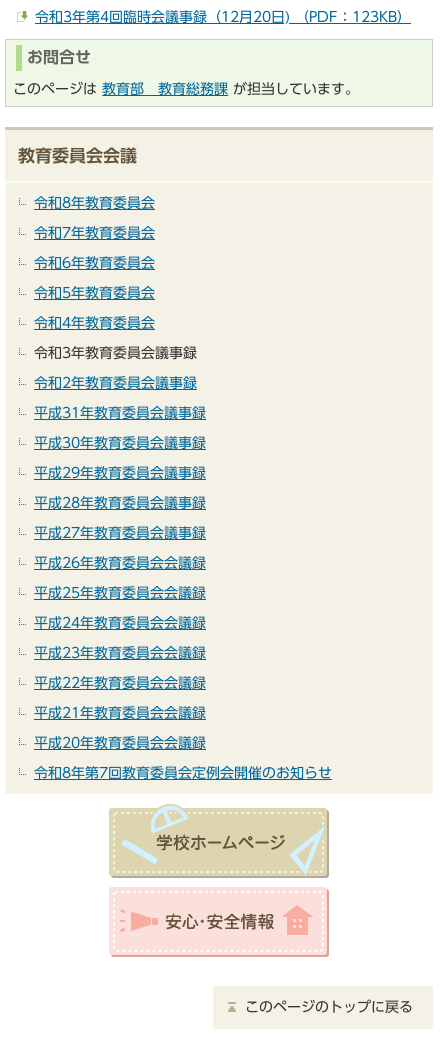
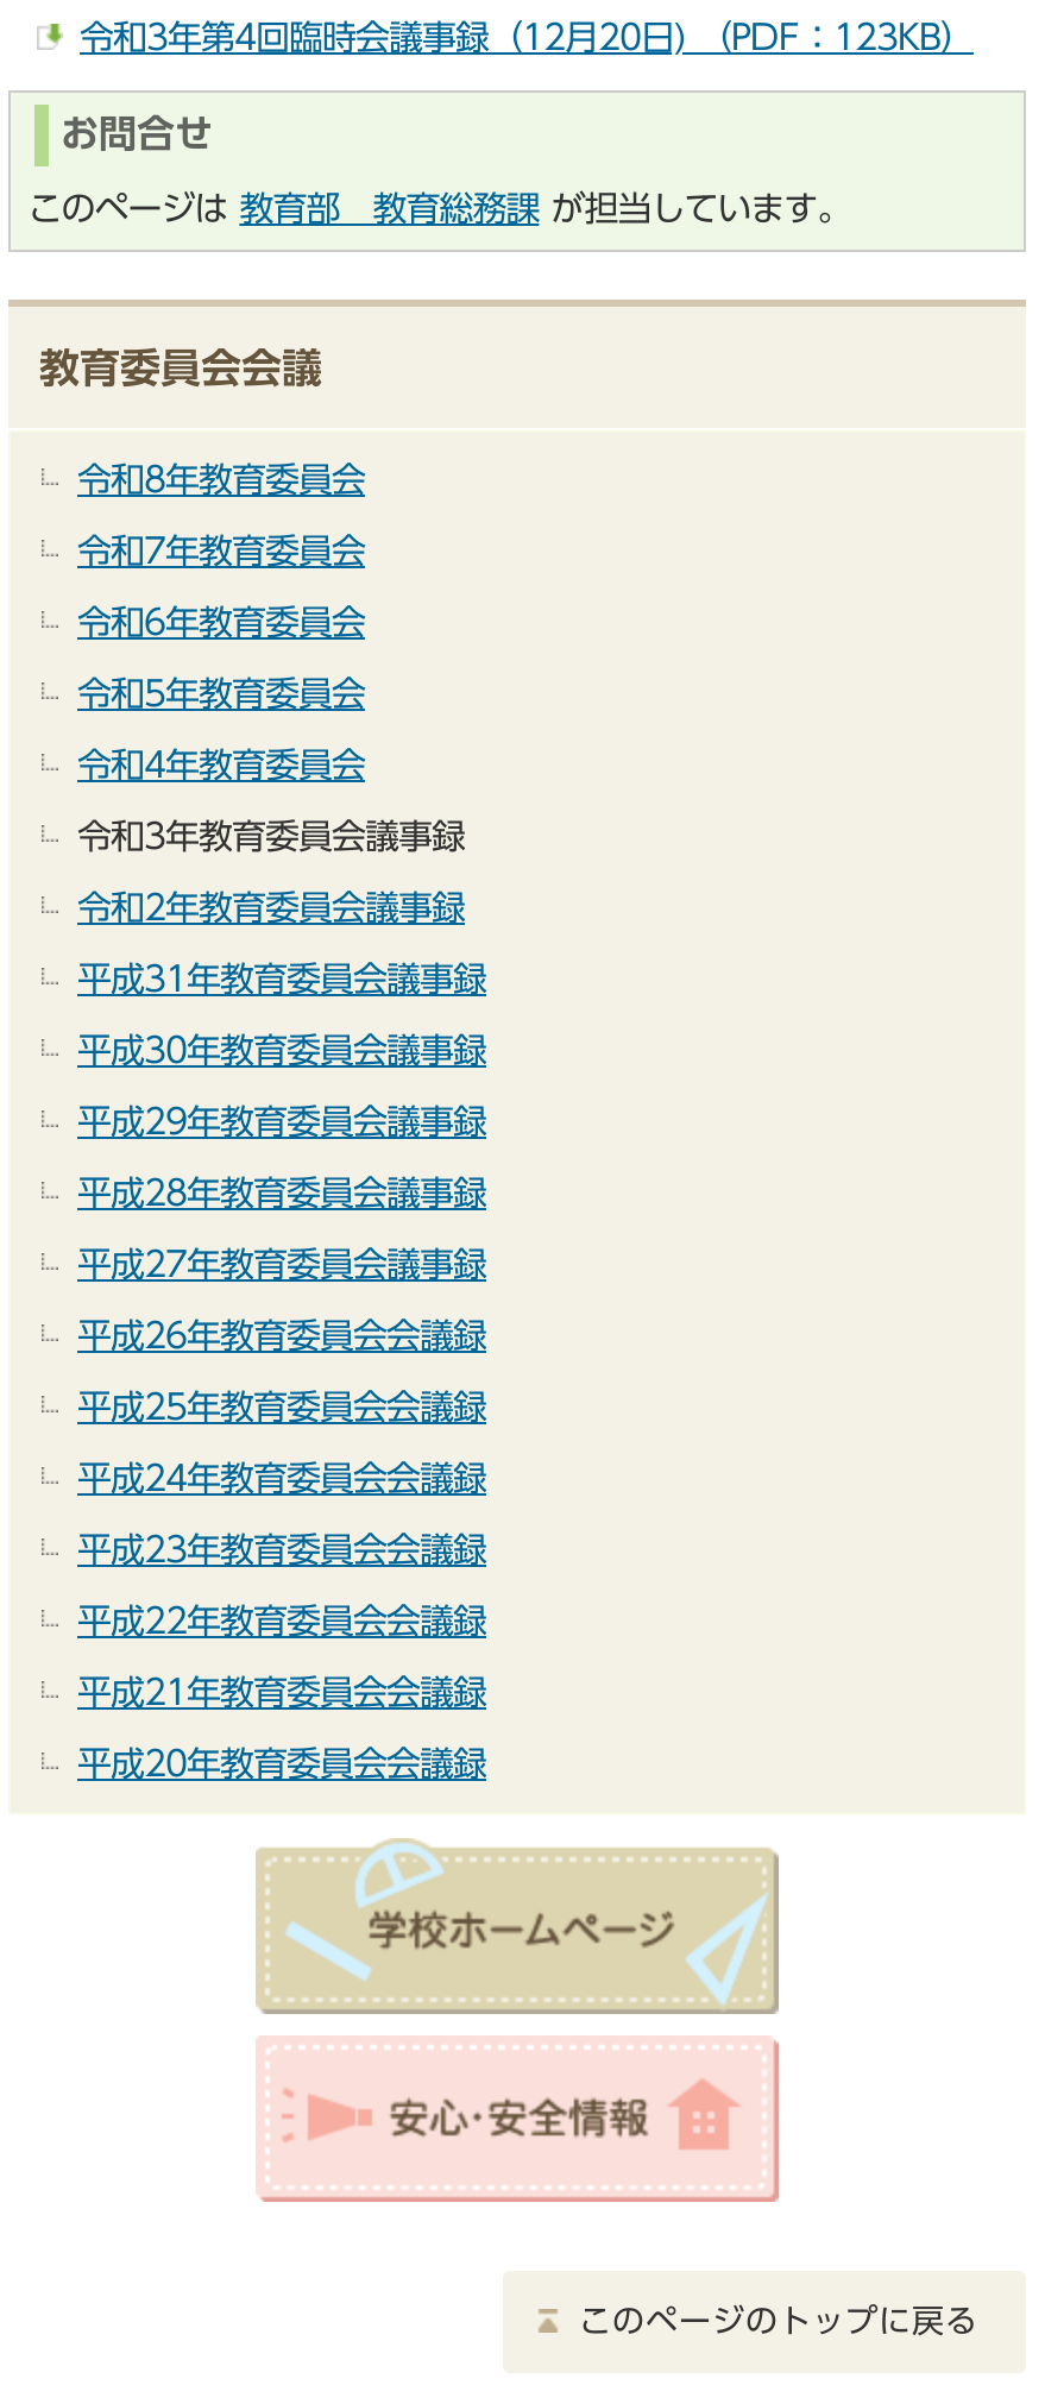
- 令和8年第7回教育委員会定例会開催のお知らせ
